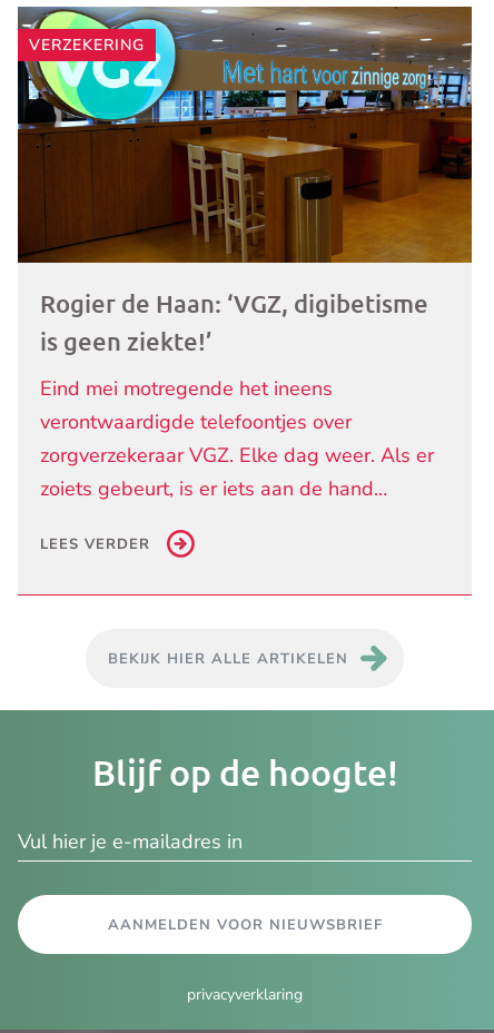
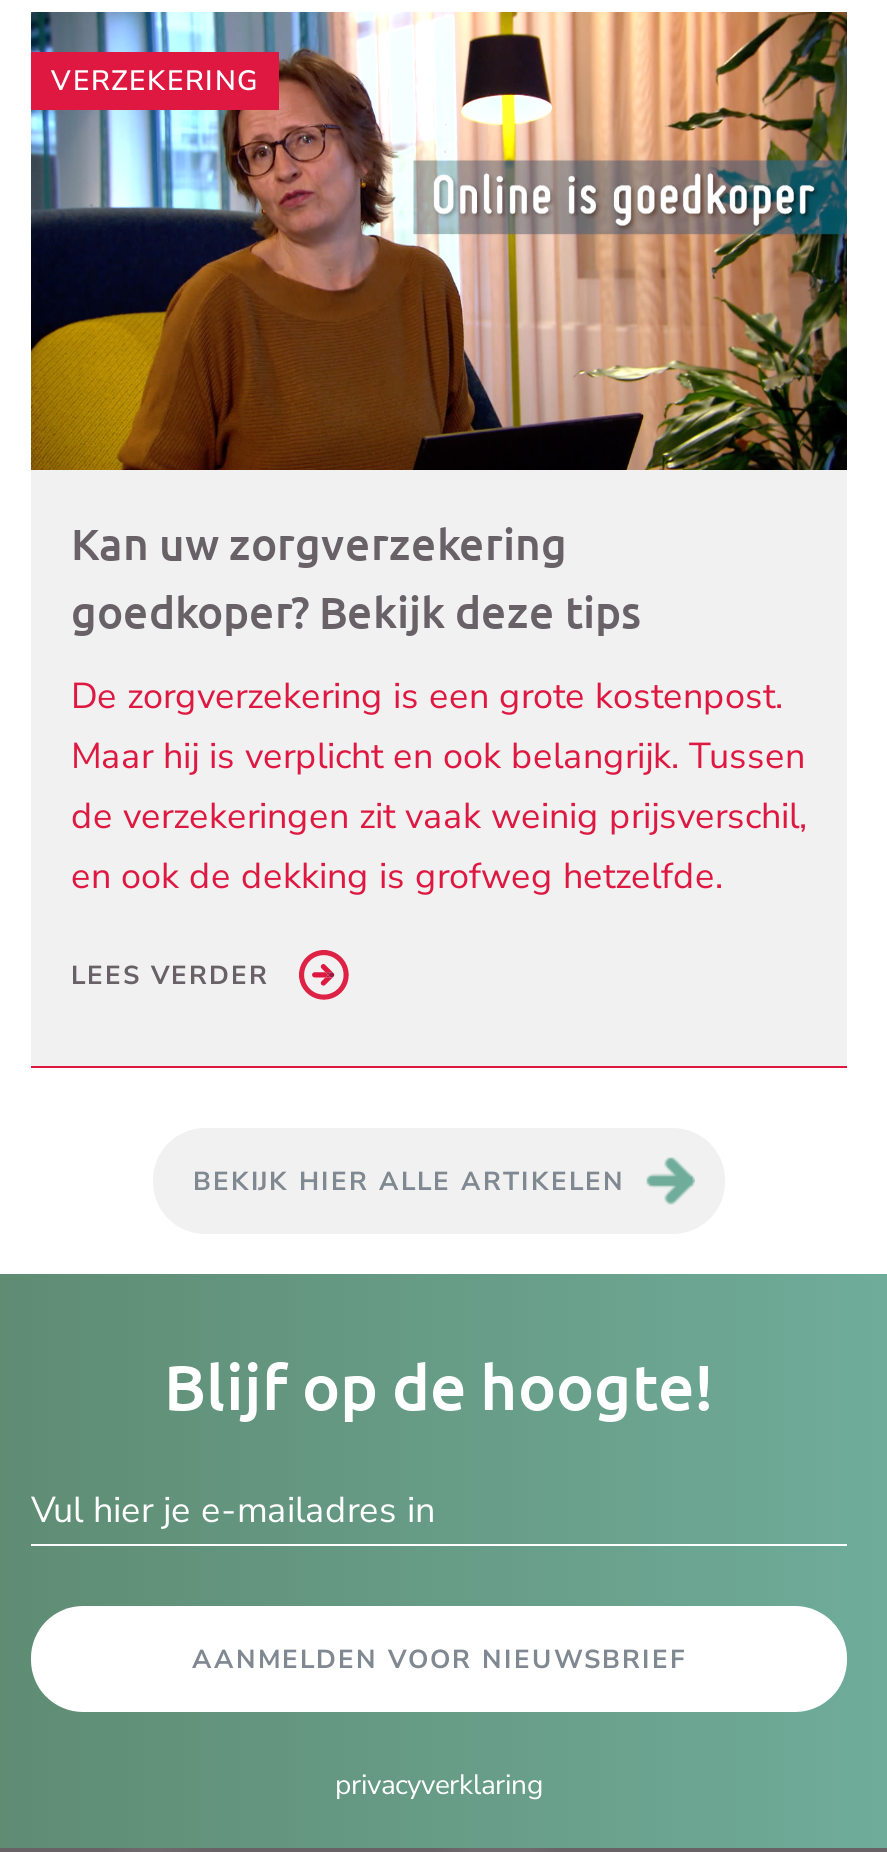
- [image]
- Rogier de Haan: ‘VGZ, digibetisme
- is geen ziekte!’
+ [image]
+ Kan uw zorgverzekering
+ goedkoper? Bekijk deze tips

- Eind mei motregende het ineens
- verontwaardigde telefoontjes over
- zorgverzekeraar VGZ. Elke dag weer. Als er
- zoiets gebeurt, is er iets aan de hand…
+ De zorgverzekering is een grote kostenpost.
+ Maar hij is verplicht en ook belangrijk. Tussen
+ de verzekeringen zit vaak weinig prijsverschil,
+ en ook de dekking is grofweg hetzelfde.
